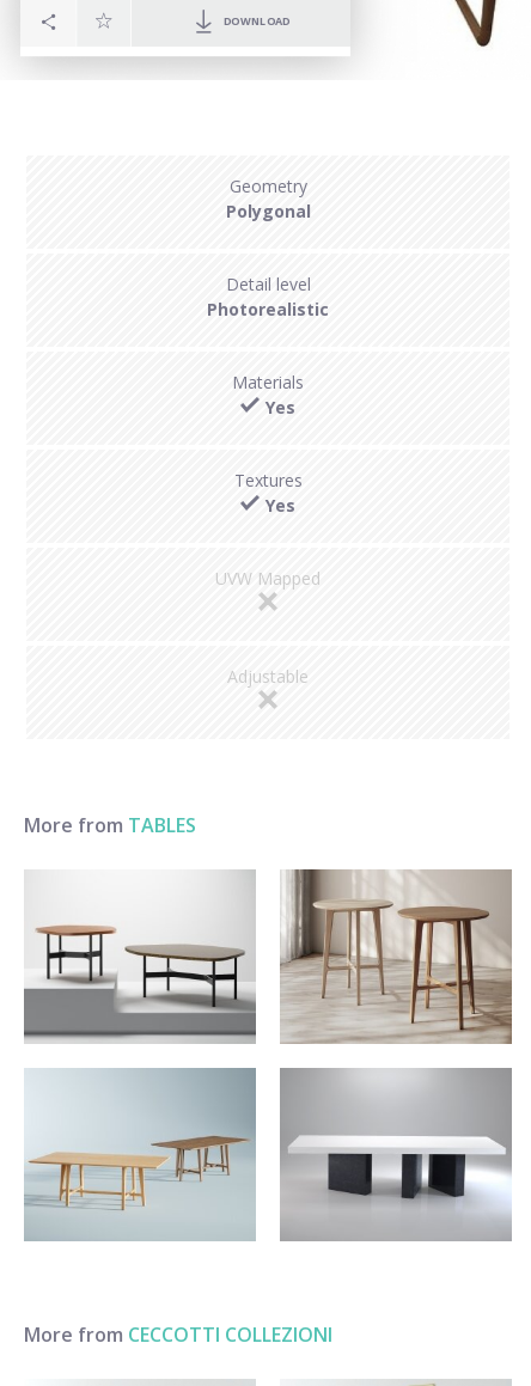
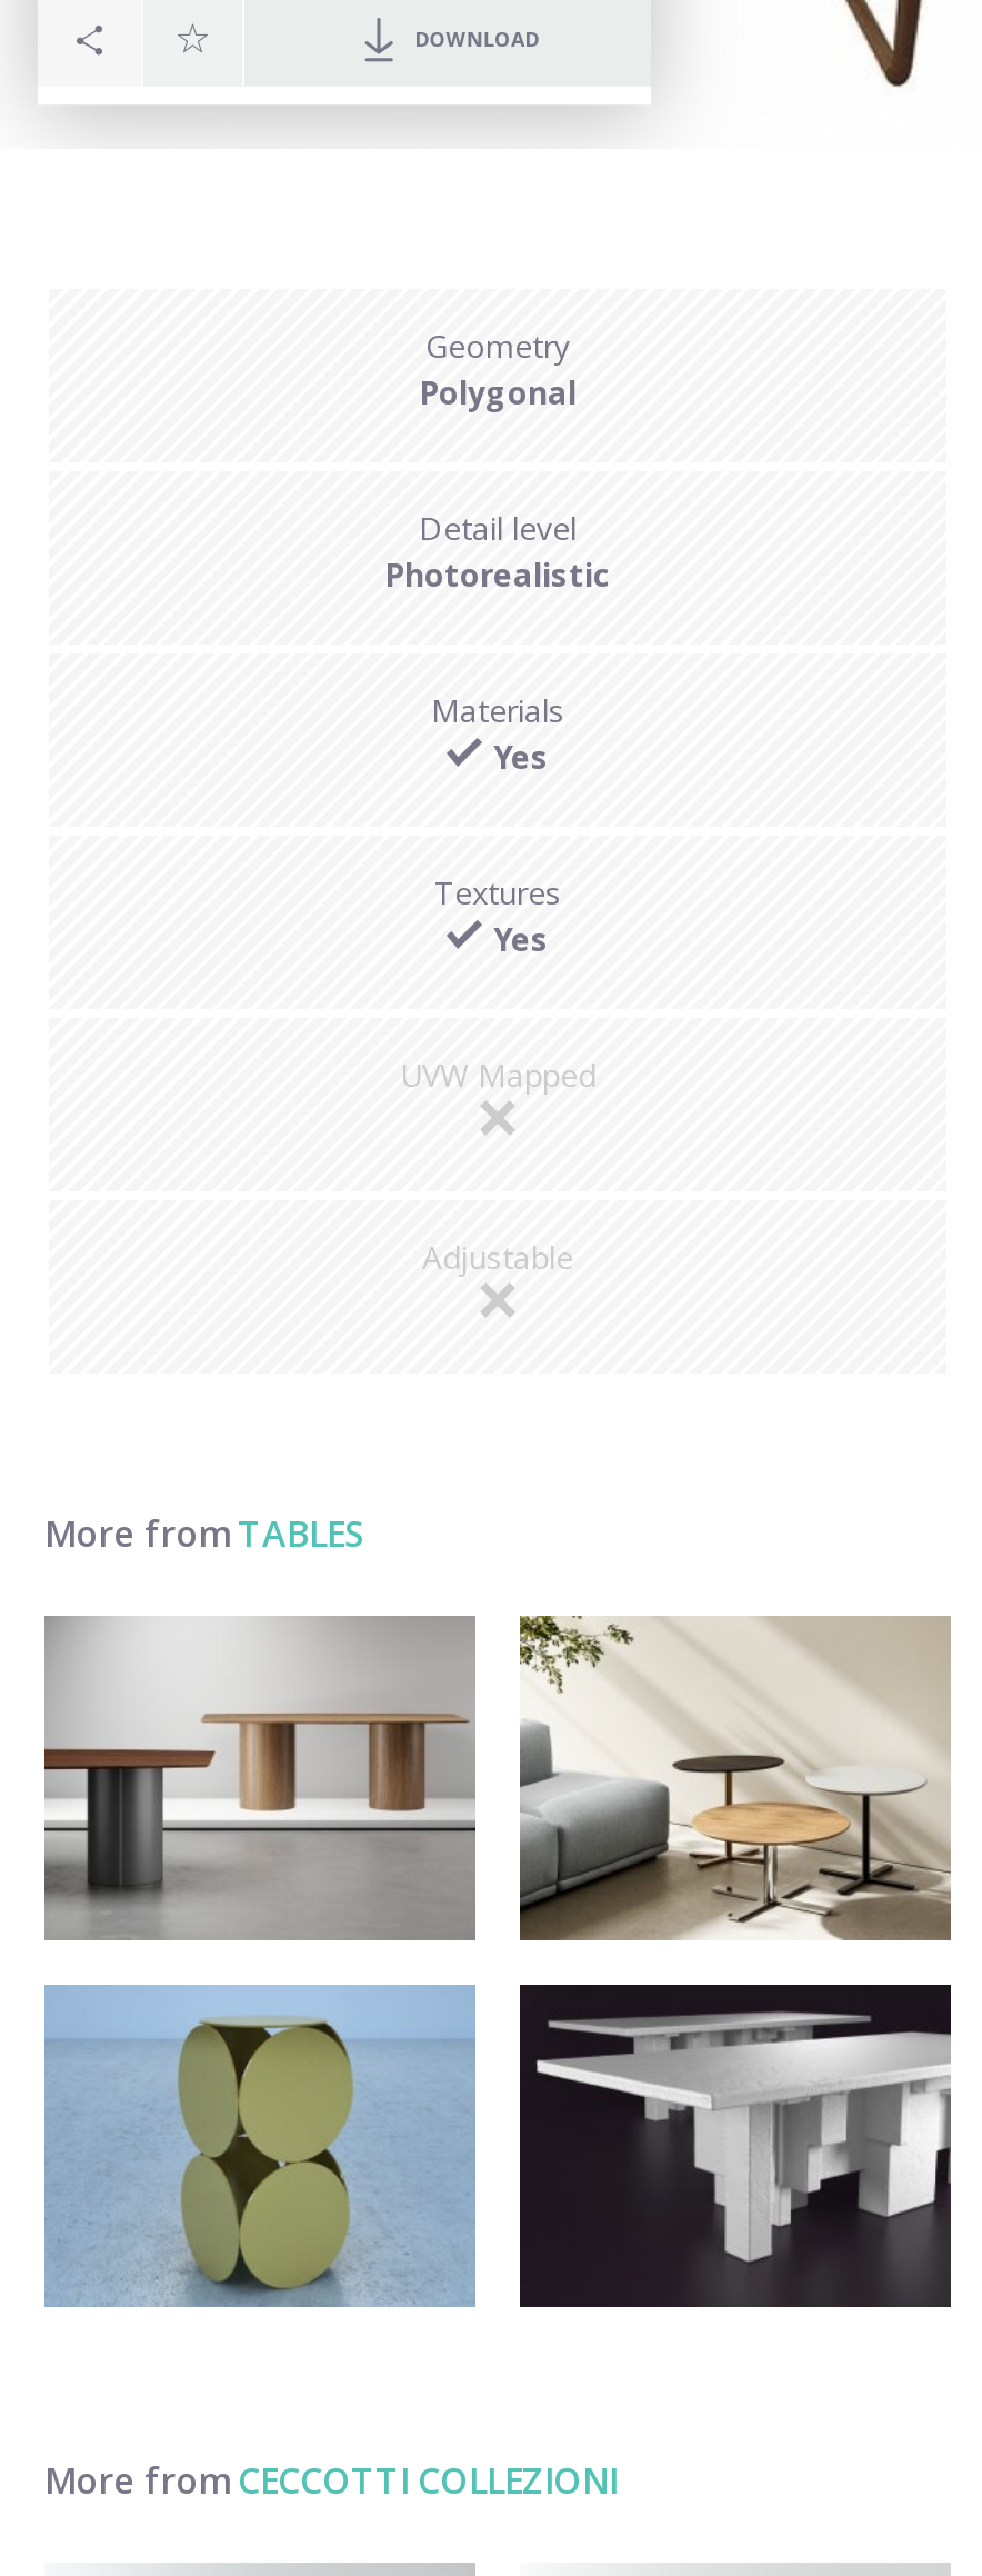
- [image]
+ [image]

- [image]
+ [image]

- [image]
+ [image]

- [image]
+ [image]
